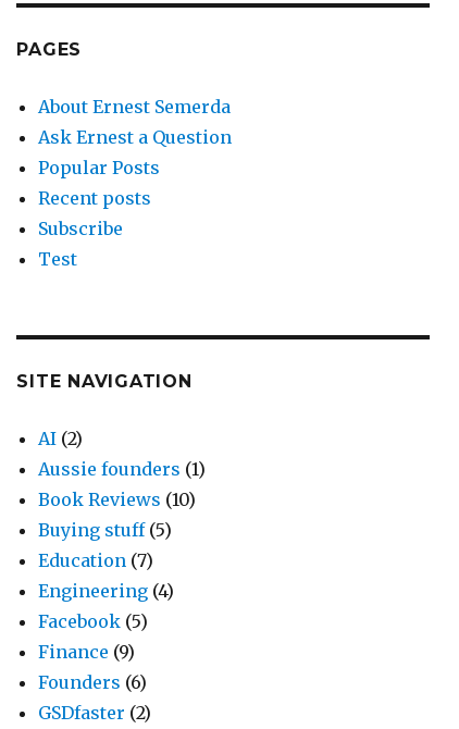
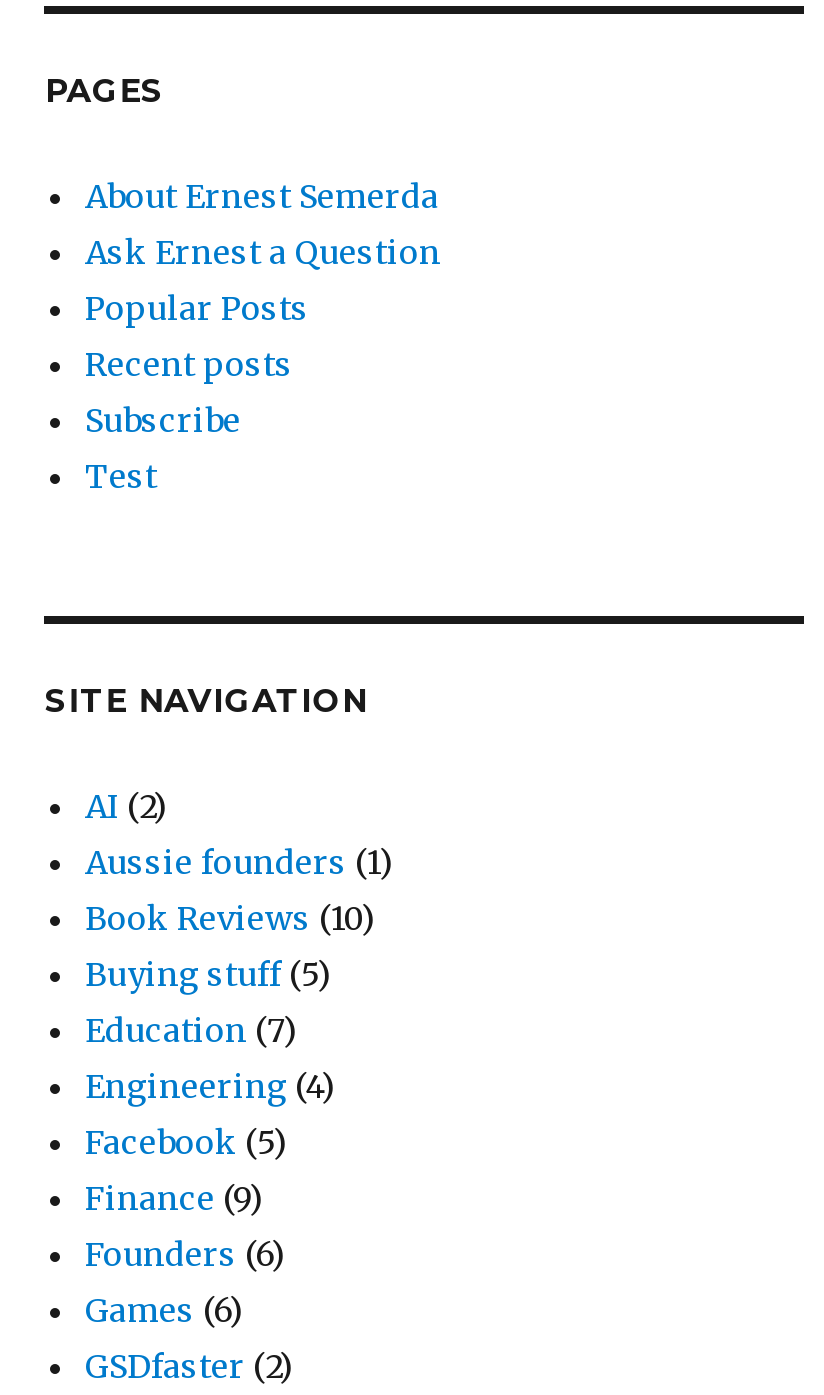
+ Games (6)
